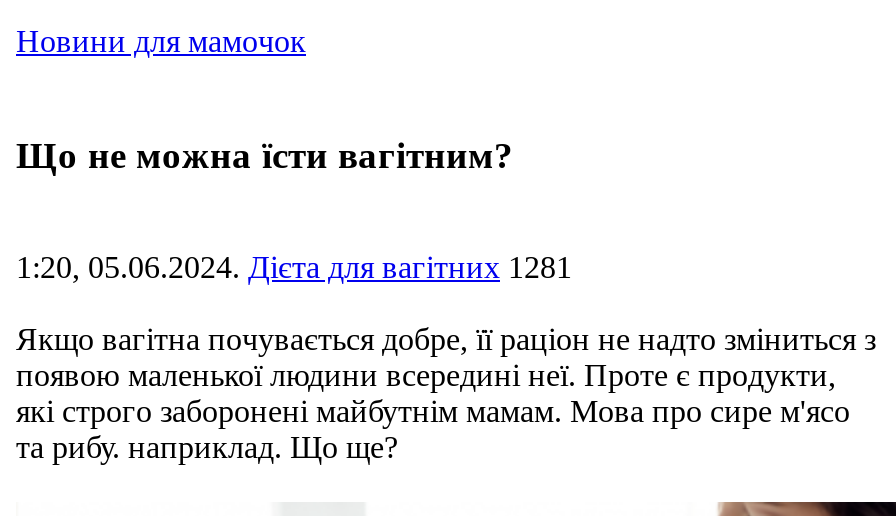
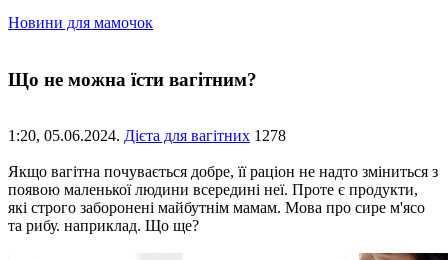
- 1:20, 05.06.2024. Дієта для вагітних 1281
+ 1:20, 05.06.2024. Дієта для вагітних 1278
